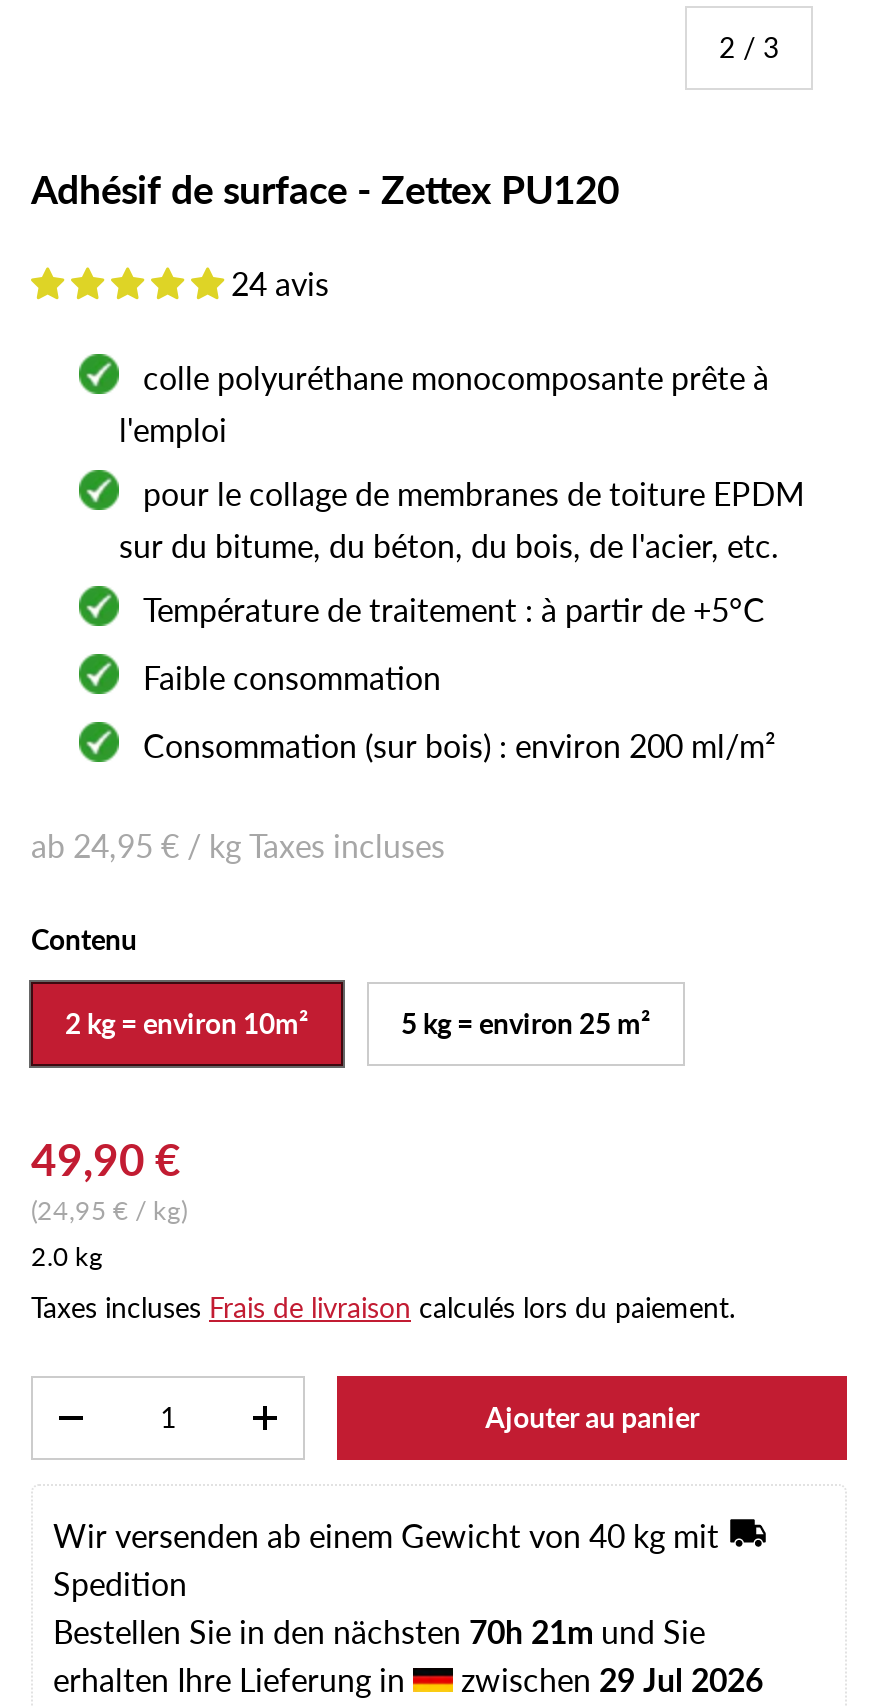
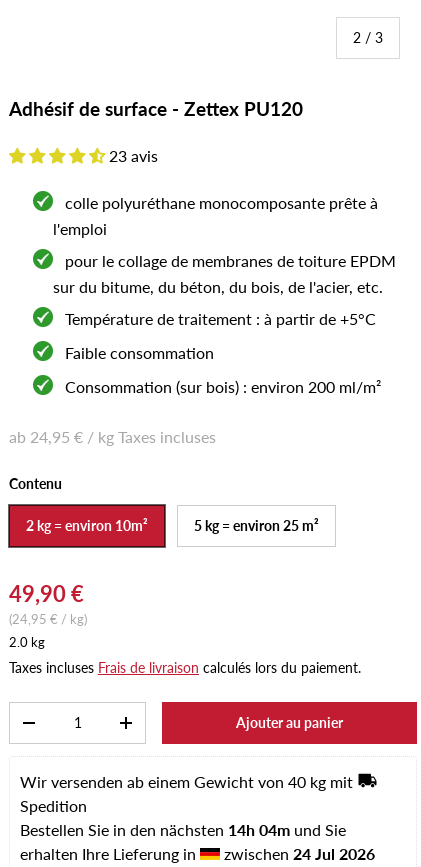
- 24 avis
+ 23 avis

- Bestellen Sie in den nächsten 70h 21m und Sie
+ Bestellen Sie in den nächsten 14h 04m und Sie

- erhalten Ihre Lieferung in zwischen 29 Jul 2026
+ erhalten Ihre Lieferung in zwischen 24 Jul 2026
